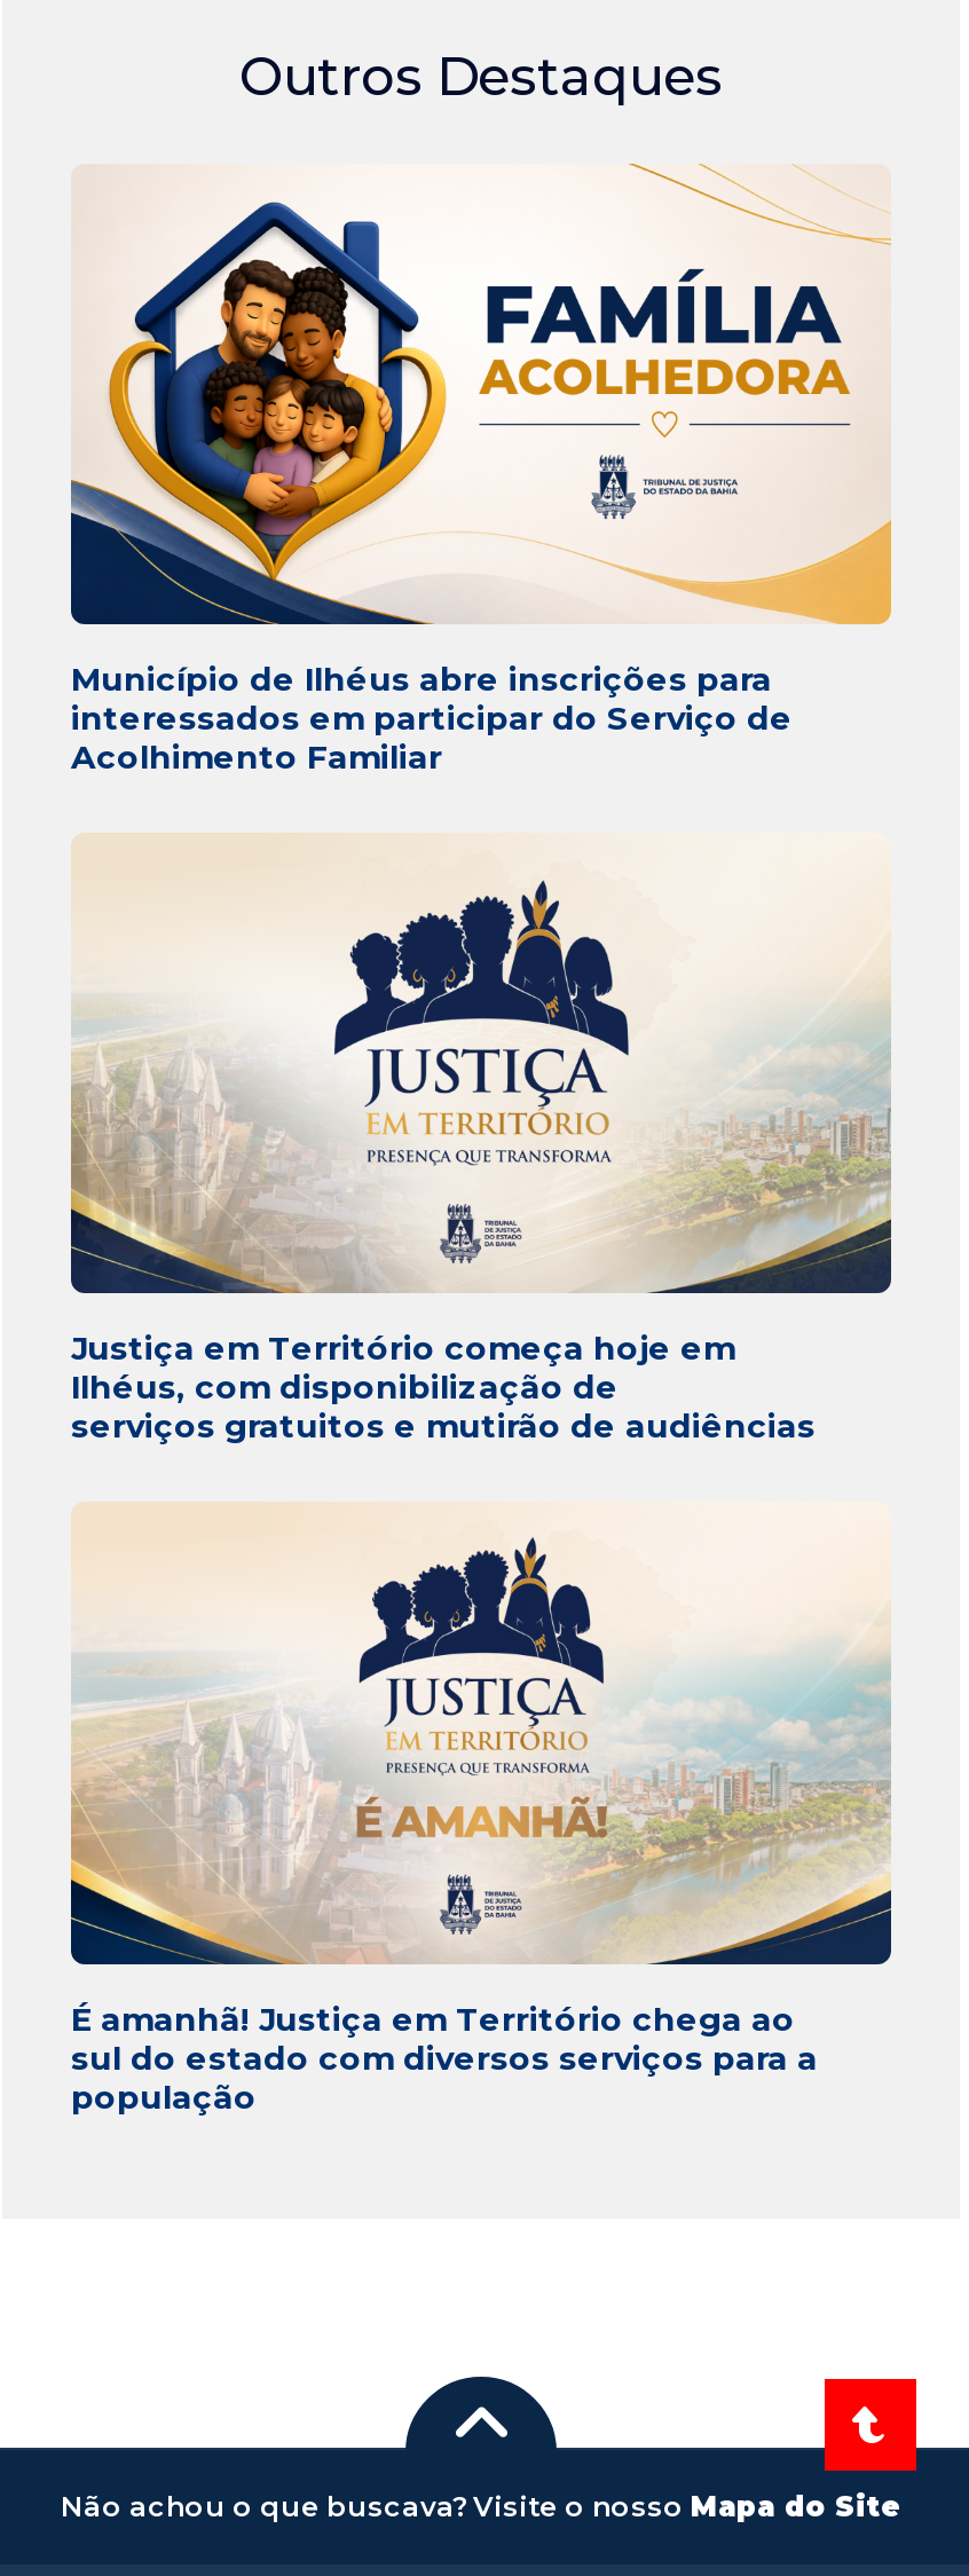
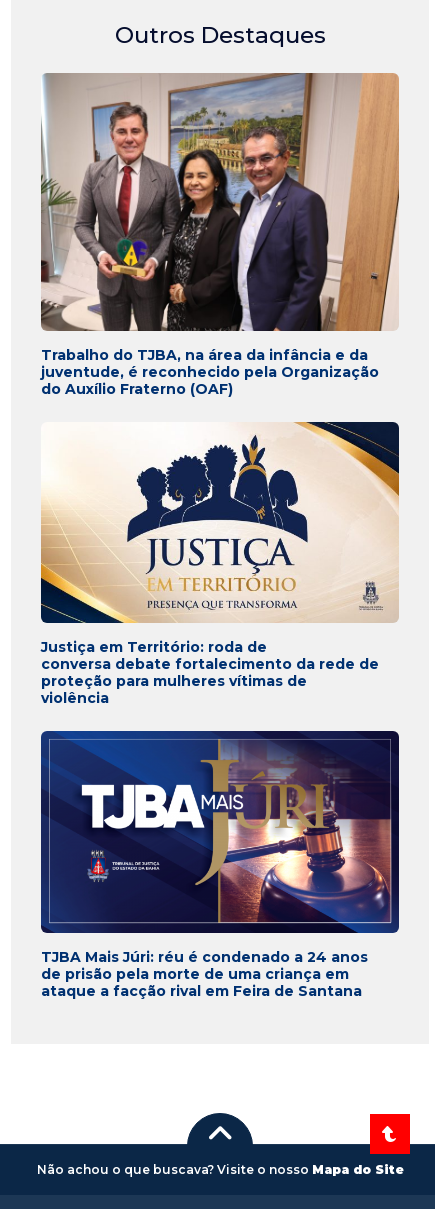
- [image]
- Município de Ilhéus abre inscrições para
- interessados em participar do Serviço de
- Acolhimento Familiar
+ [image]
+ Trabalho do TJBA, na área da infância e da
+ juventude, é reconhecido pela Organização
+ do Auxílio Fraterno (OAF)

- [image]
- Justiça em Território começa hoje em
- Ilhéus, com disponibilização de
- serviços gratuitos e mutirão de audiências
+ [image]
+ Justiça em Território: roda de
+ conversa debate fortalecimento da rede de
+ proteção para mulheres vítimas de
+ violência

- [image]
- É amanhã! Justiça em Território chega ao
- sul do estado com diversos serviços para a
- população
+ [image]
+ TJBA Mais Júri: réu é condenado a 24 anos
+ de prisão pela morte de uma criança em
+ ataque a facção rival em Feira de Santana
